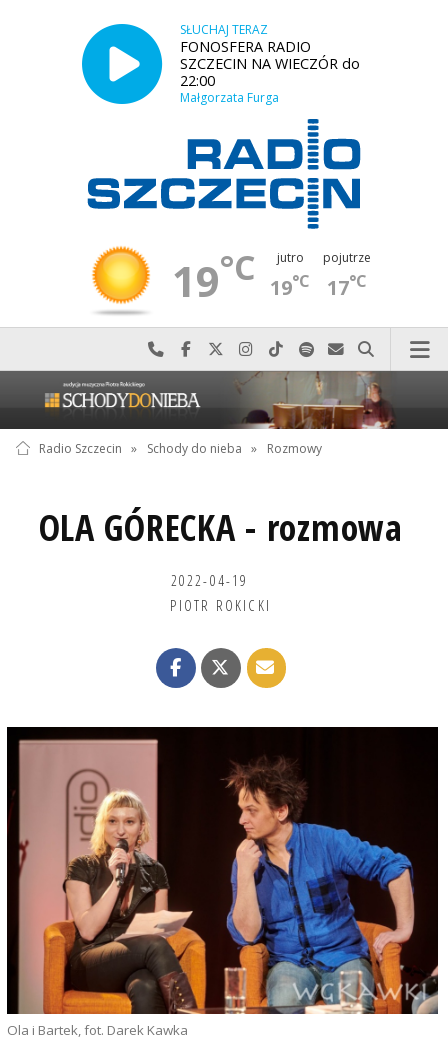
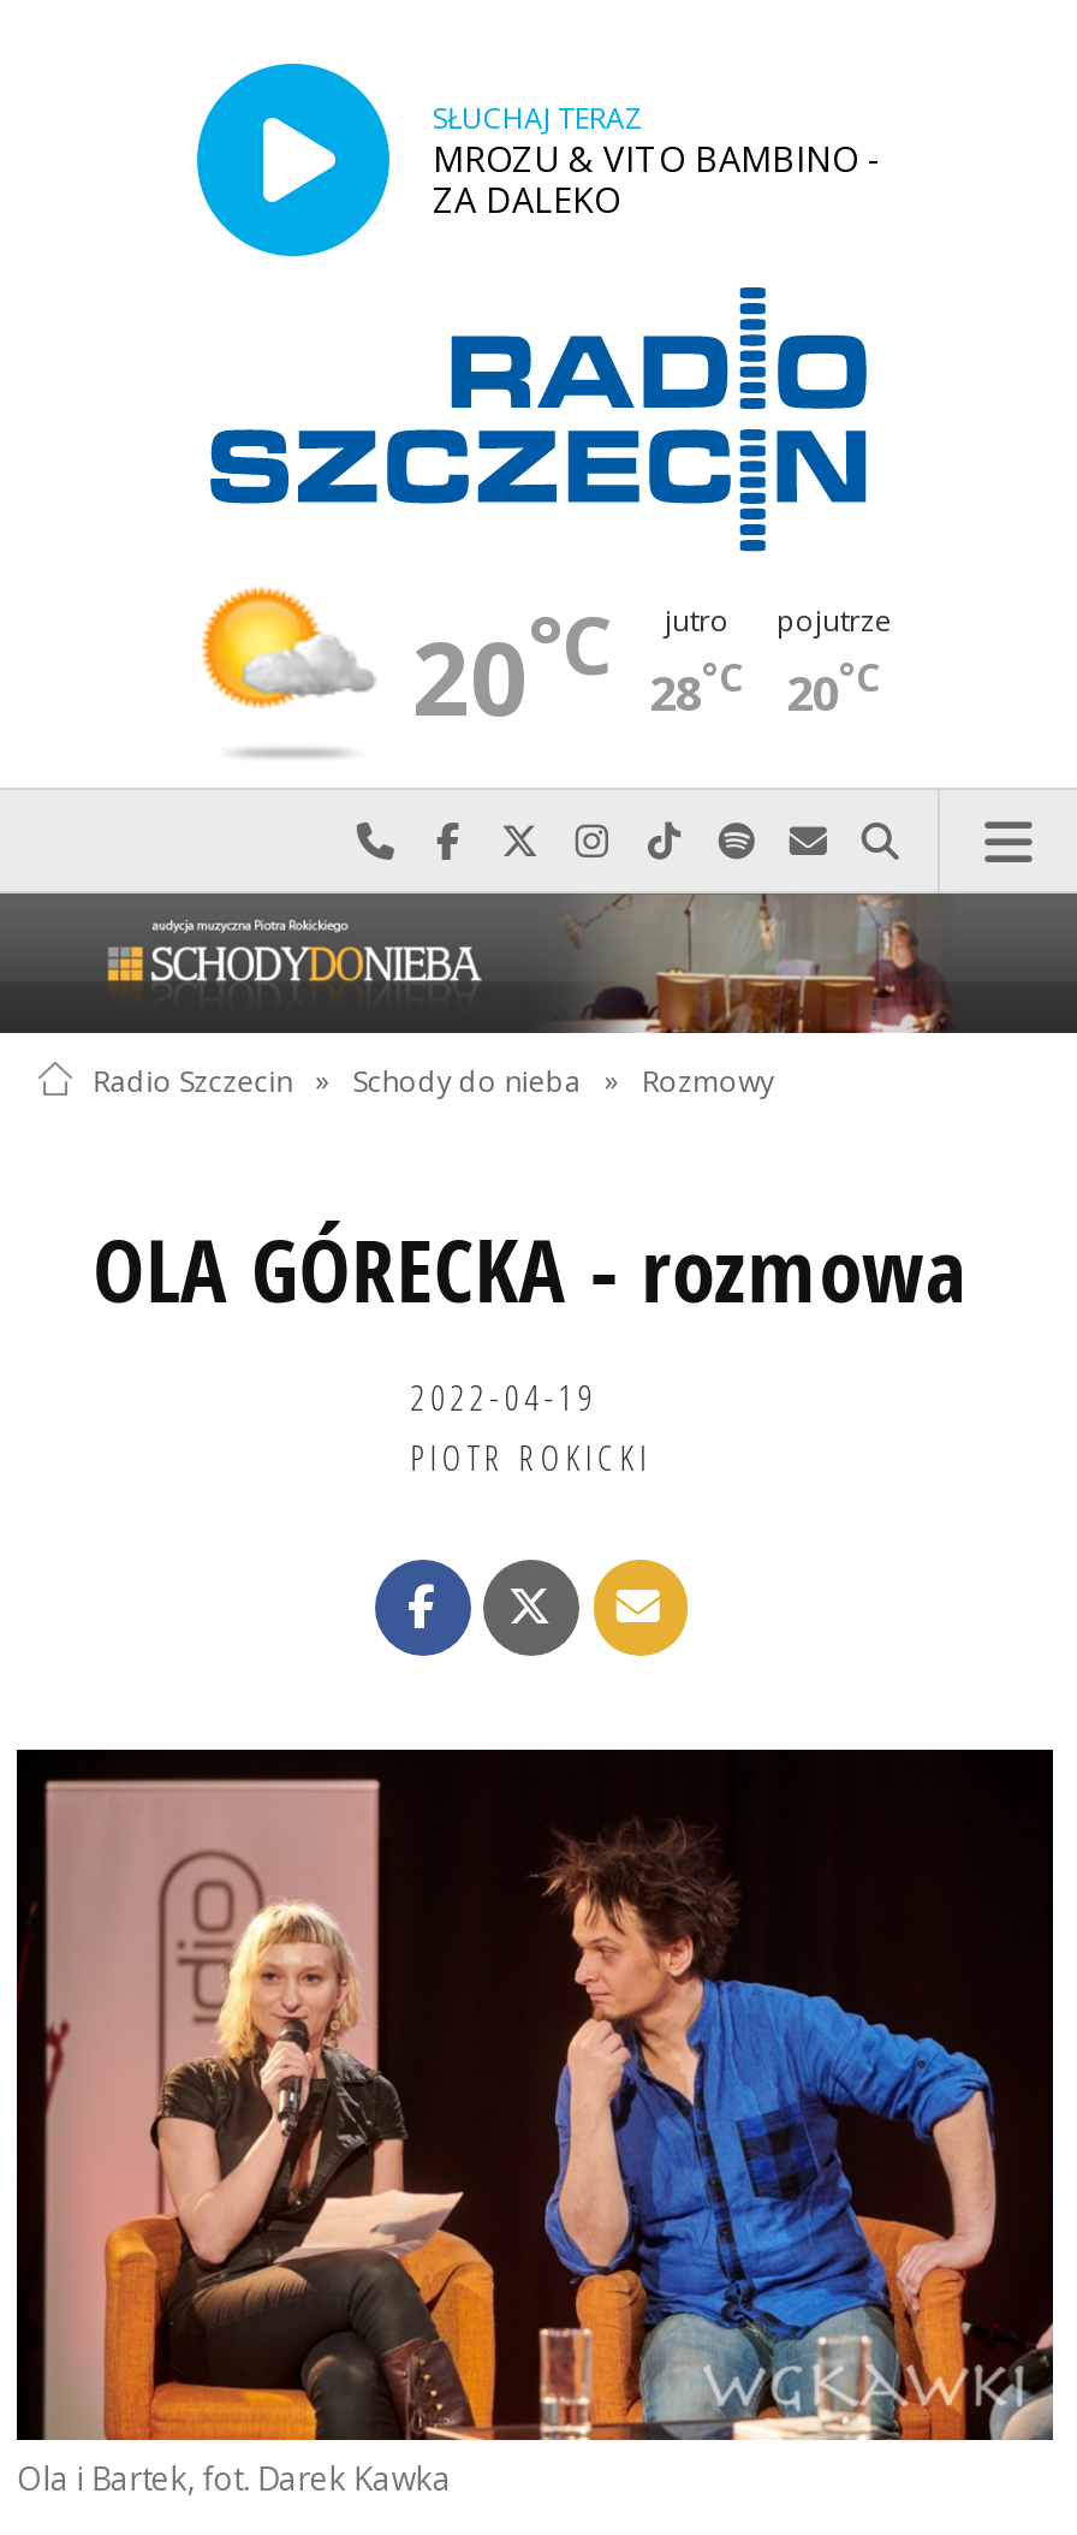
- FONOSFERA RADIO
- SZCZECIN NA WIECZÓR do
- 22:00
- Małgorzata Furga
+ MROZU & VITO BAMBINO -
+ ZA DALEKO

- [image]
- 19°C
+ [image]
+ 20°C

- 19°C
+ 28°C

- 17°C
+ 20°C
